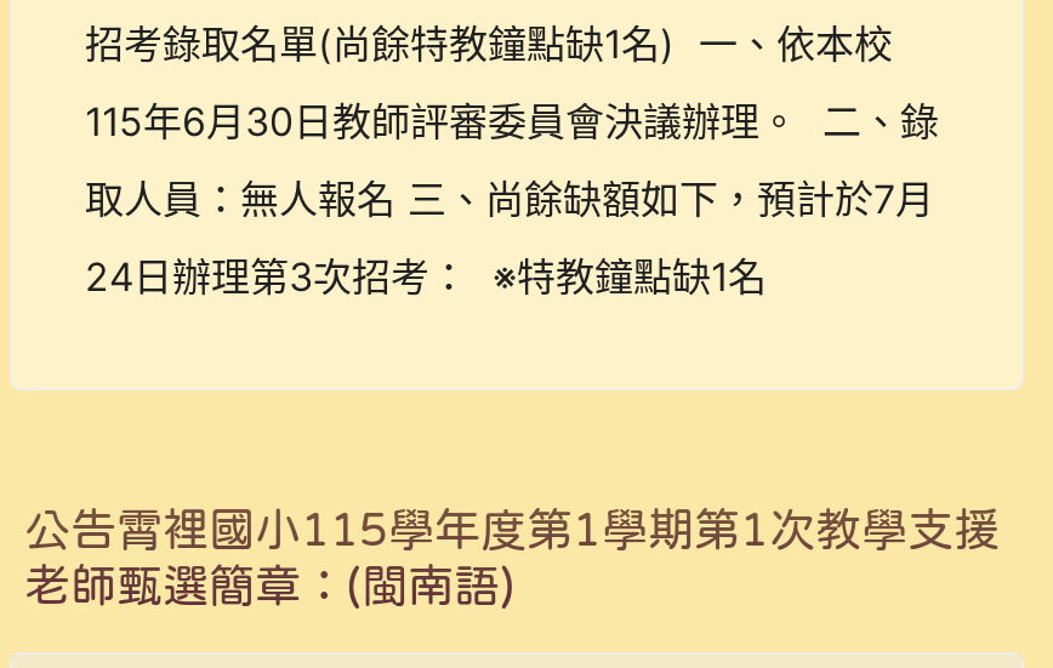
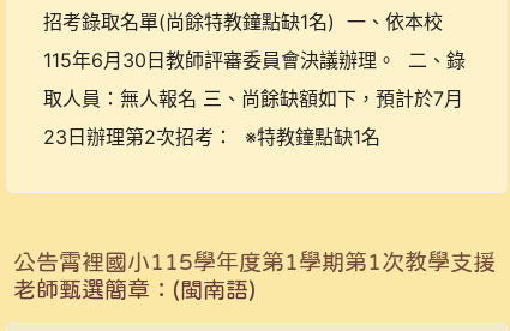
- 24日辦理第3次招考： ※特教鐘點缺1名
+ 23日辦理第2次招考： ※特教鐘點缺1名
